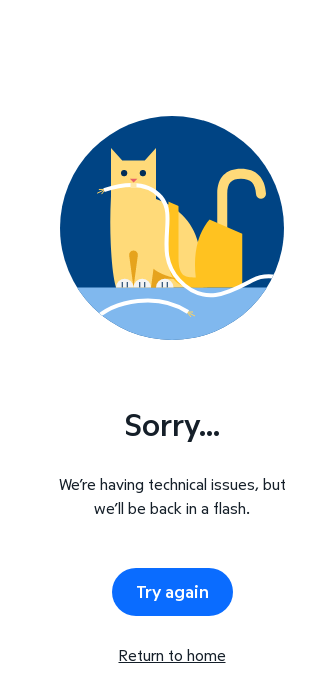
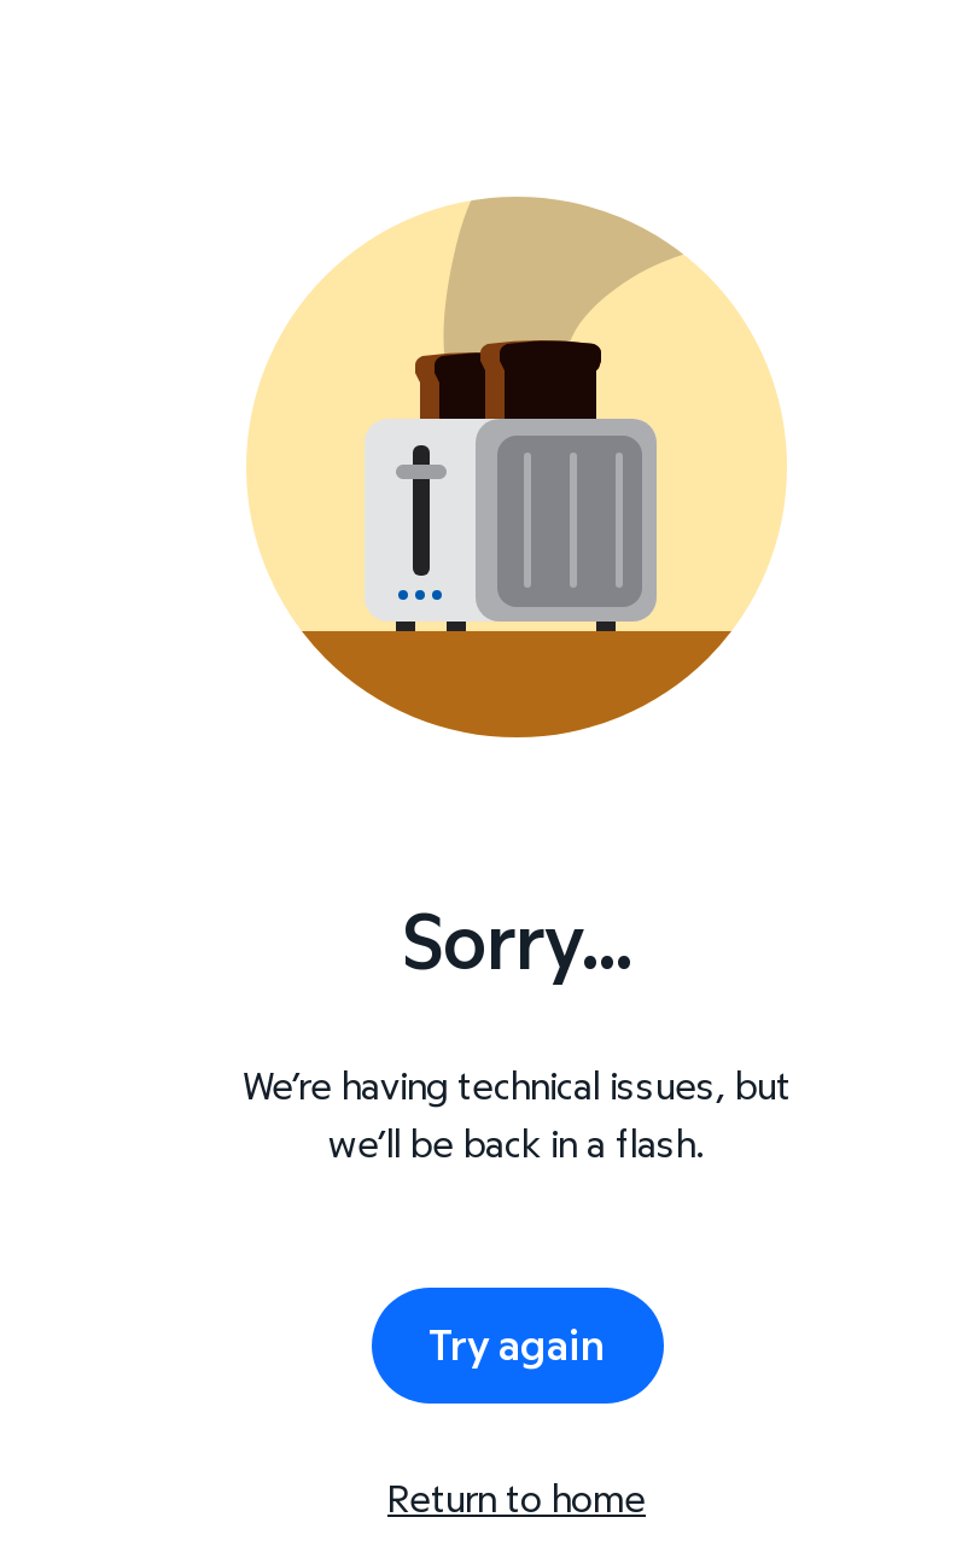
- [image]
+ [image]
